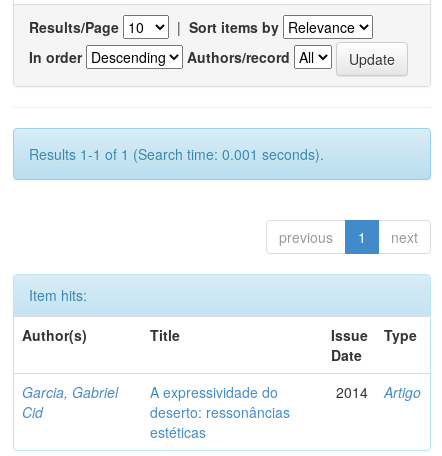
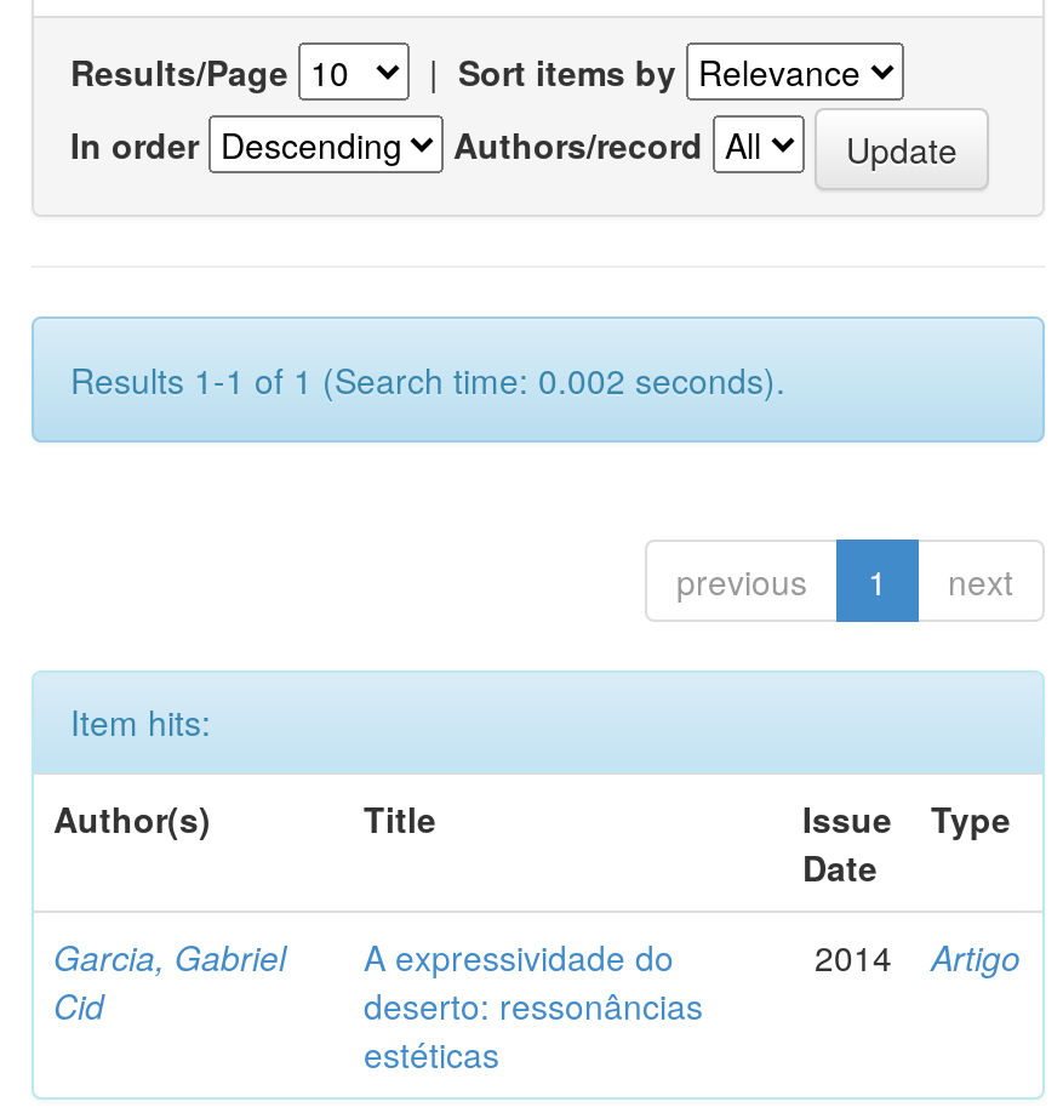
- Results 1-1 of 1 (Search time: 0.001 seconds).
+ Results 1-1 of 1 (Search time: 0.002 seconds).
